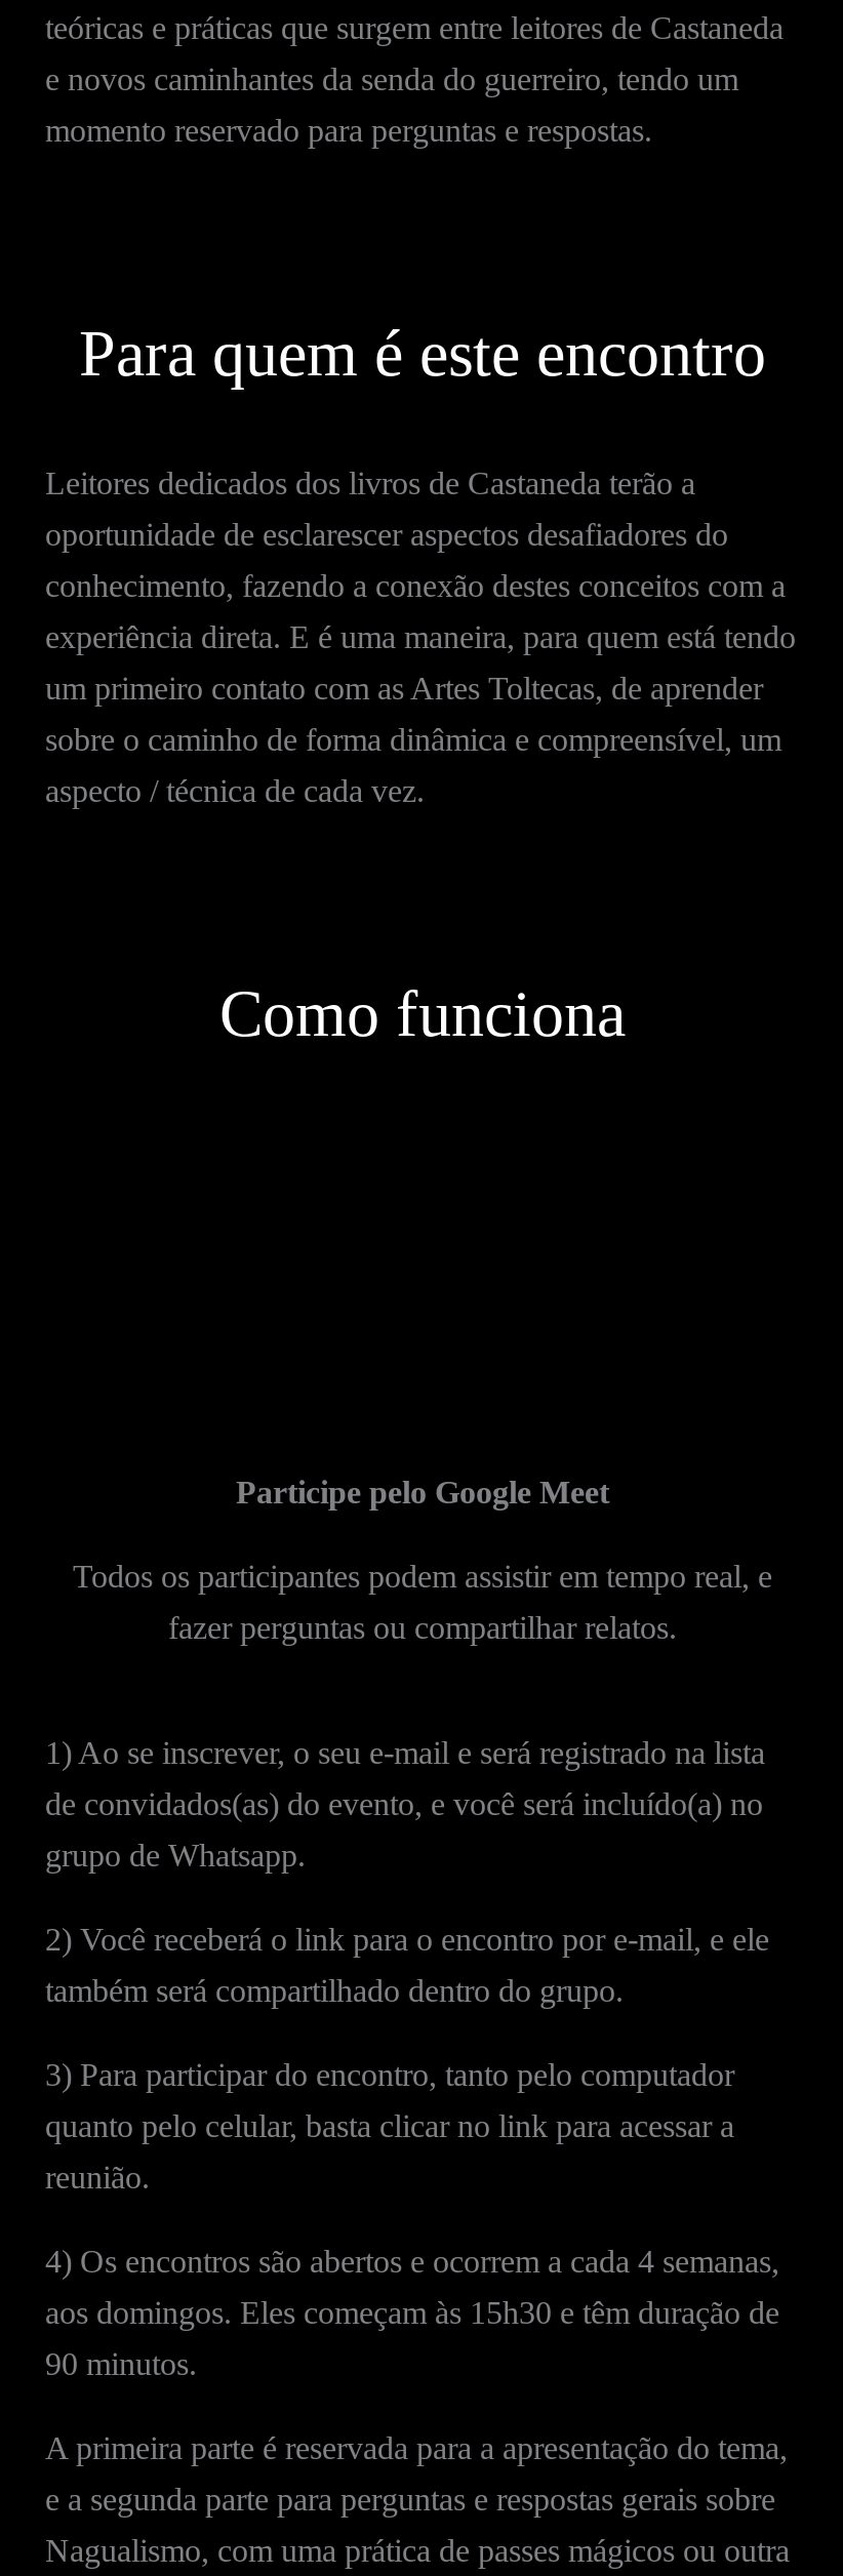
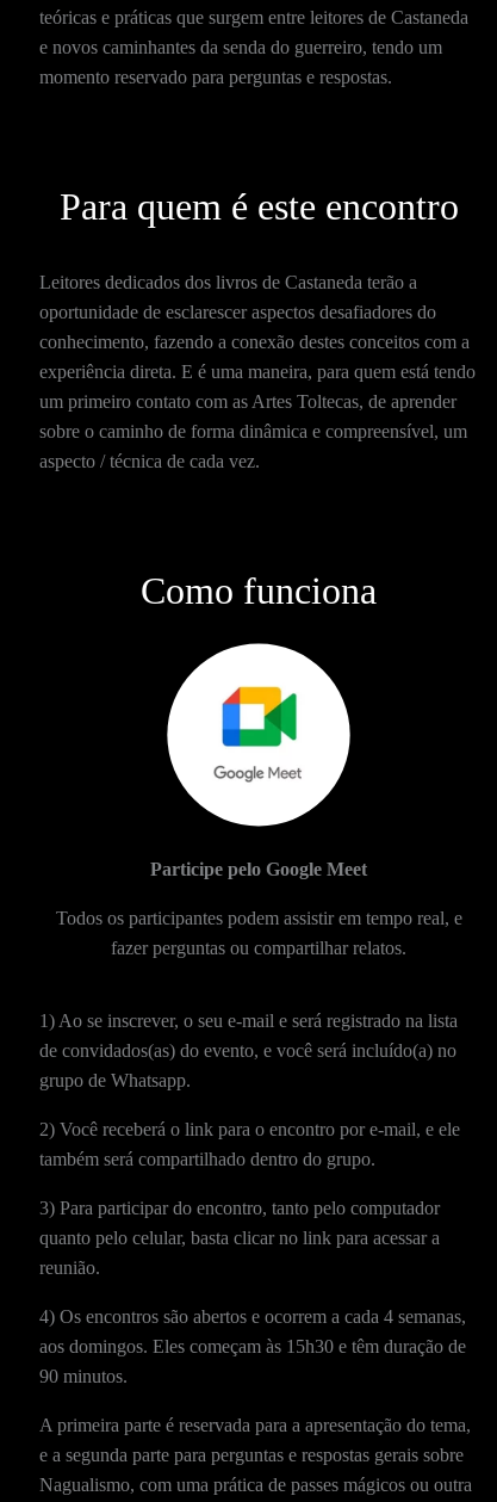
+ [image]
